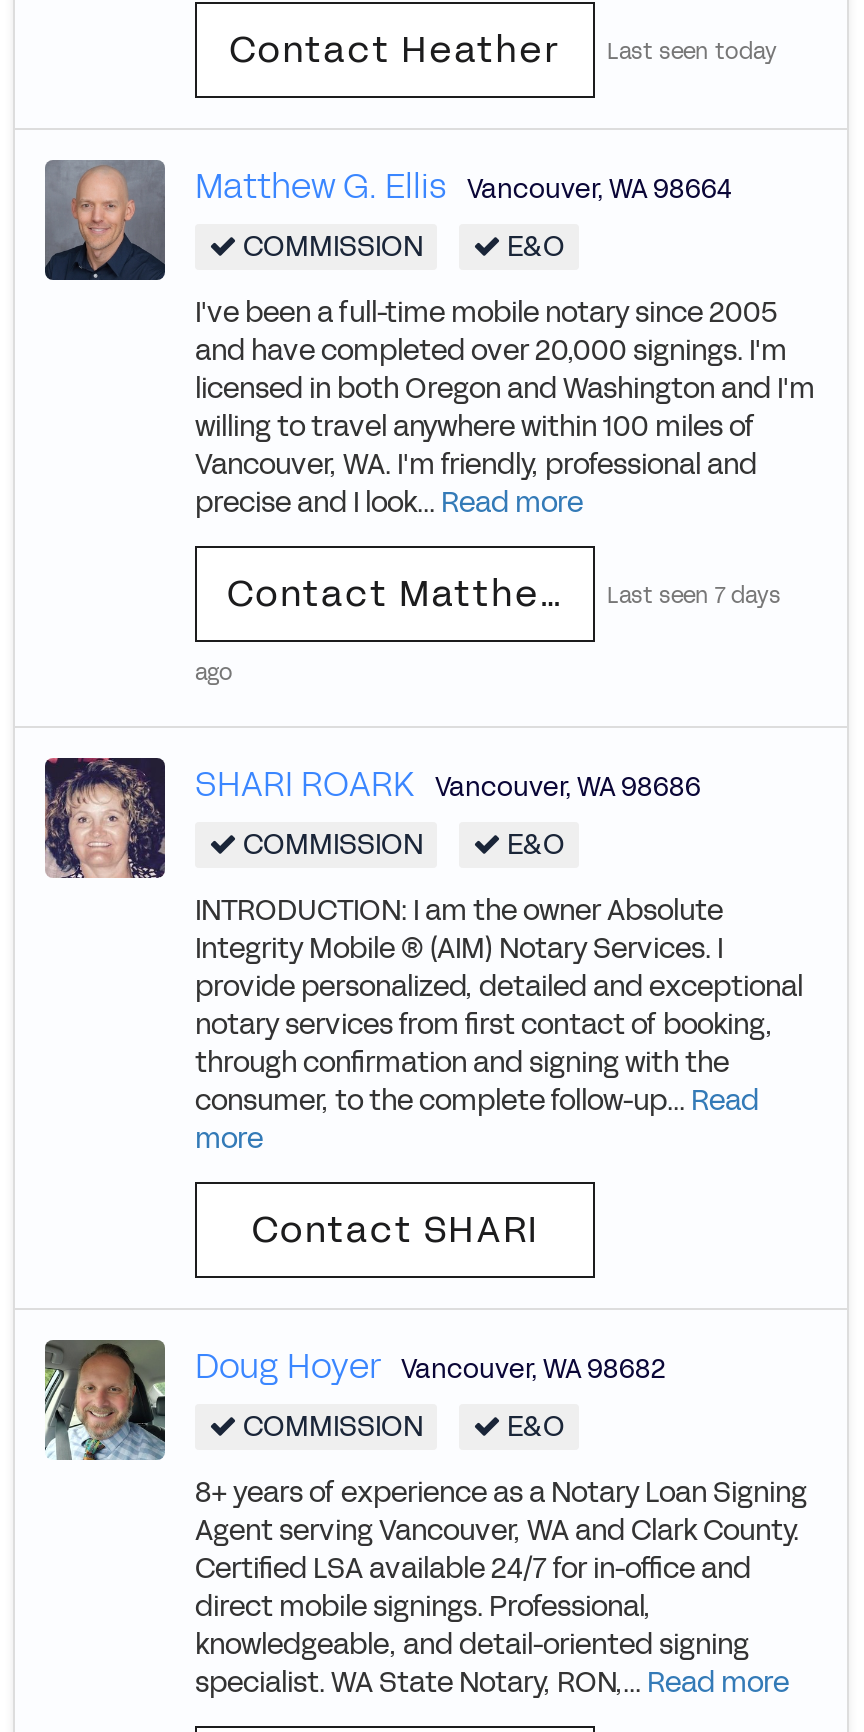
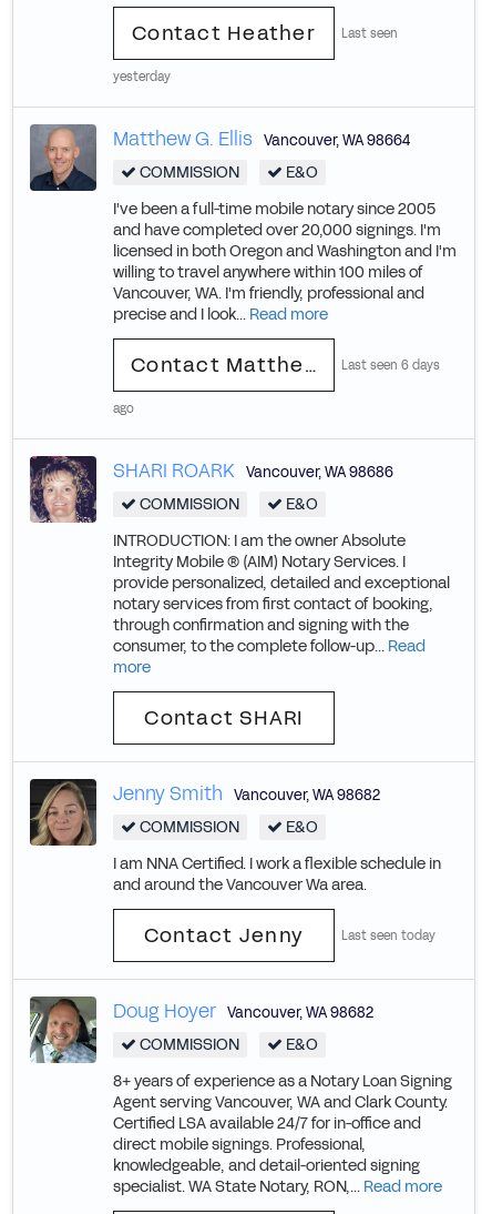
moved down: Last seen today

+ Last seen
+ yesterday

- Last seen 7 days
+ Last seen 6 days

+ [image]
+ Jenny Smith Vancouver,WA 98682
+ COMMISSION
+ E&O
+ I am NNA Certified. I work a flexible schedule in
+ and around the Vancouver Wa area.
+ Contact Jenny
